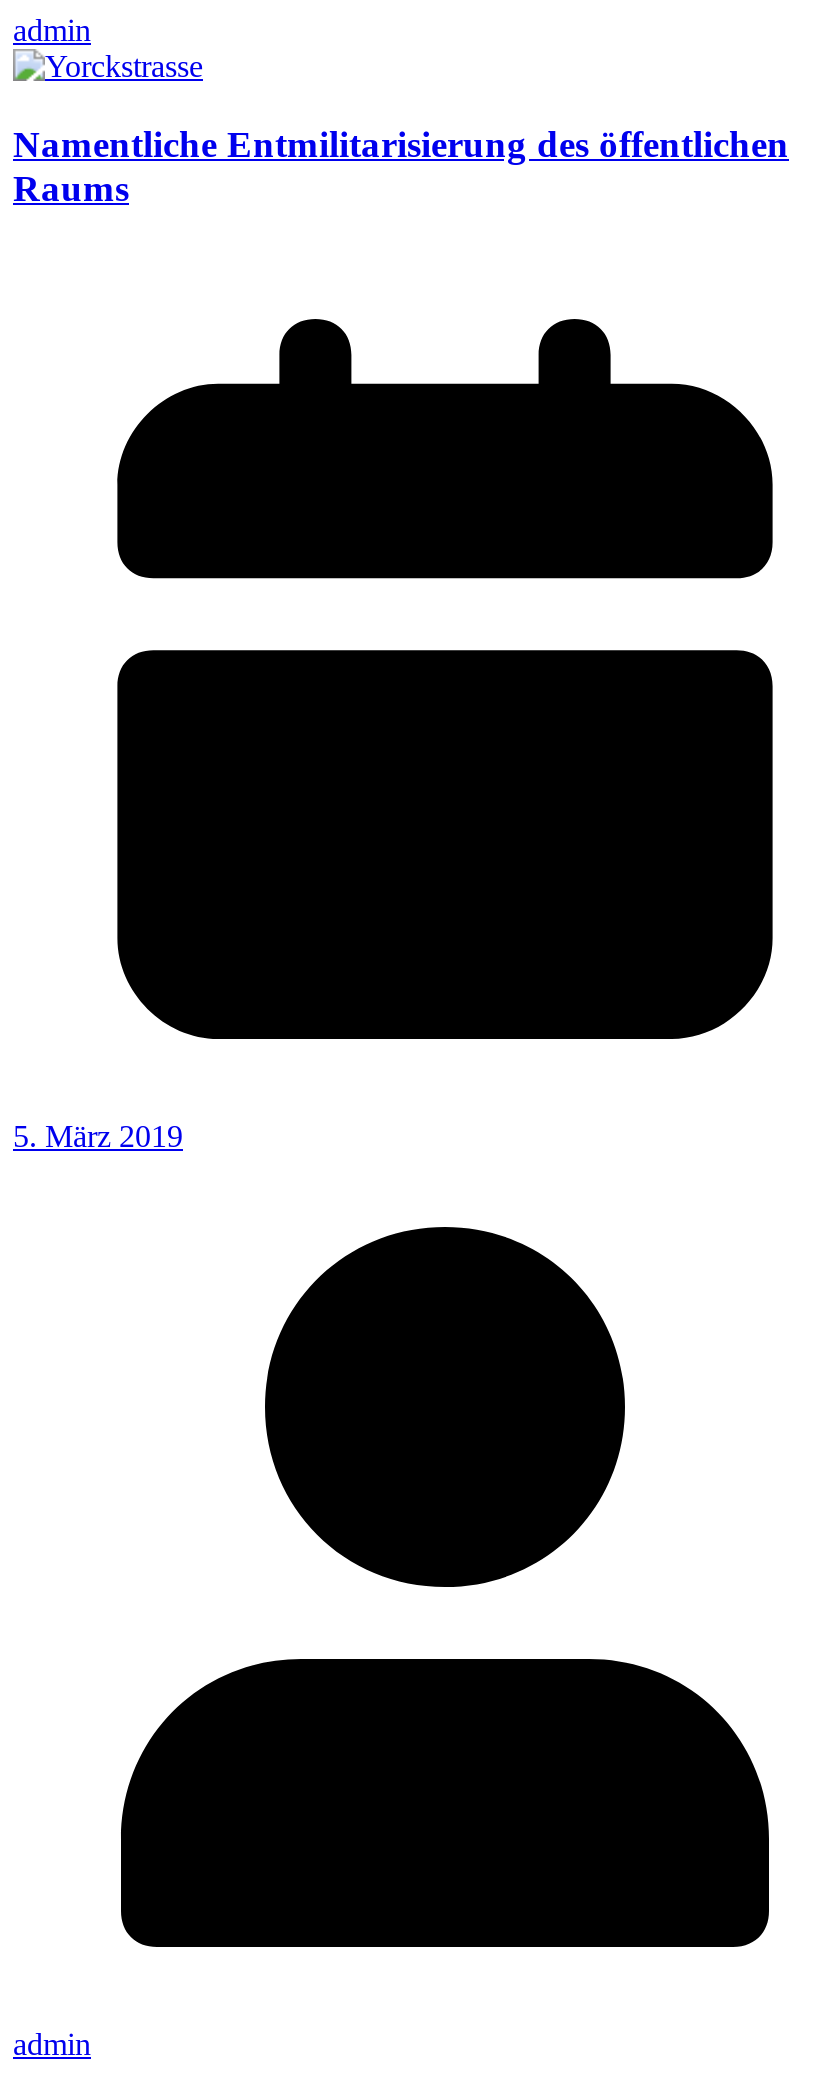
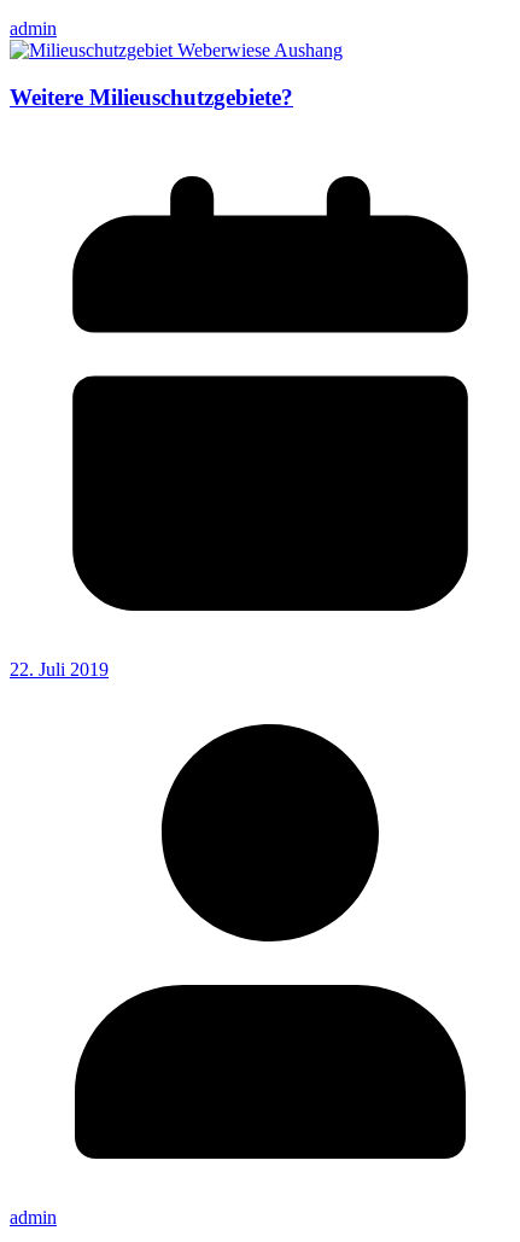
- Namentliche Entmilitarisierung des öffentlichen
- Raums
+ Weitere Milieuschutzgebiete?

- 5. März 2019
+ 22. Juli 2019
